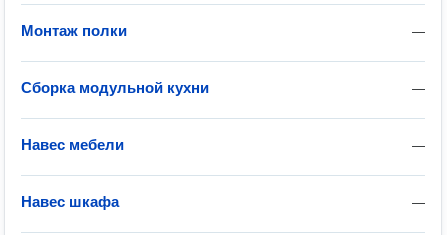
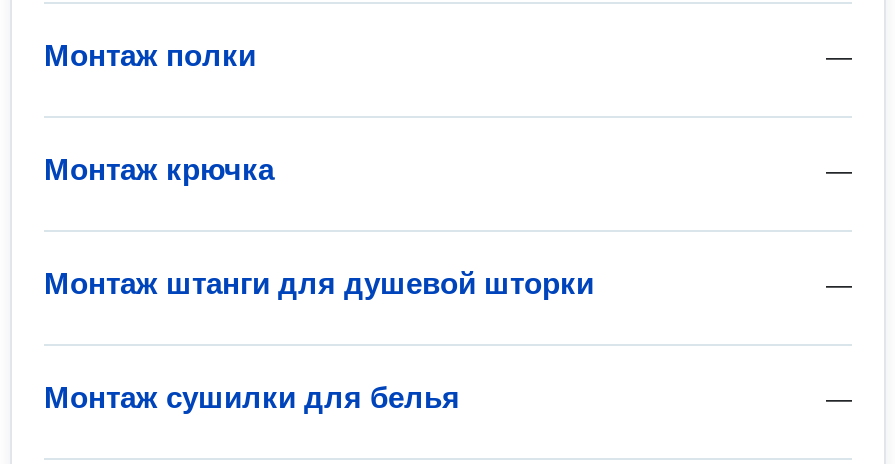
- Сборка модульной кухни
+ Монтаж крючка

- Навес мебели
+ Монтаж штанги для душевой шторки

- Навес шкафа
+ Монтаж сушилки для белья
